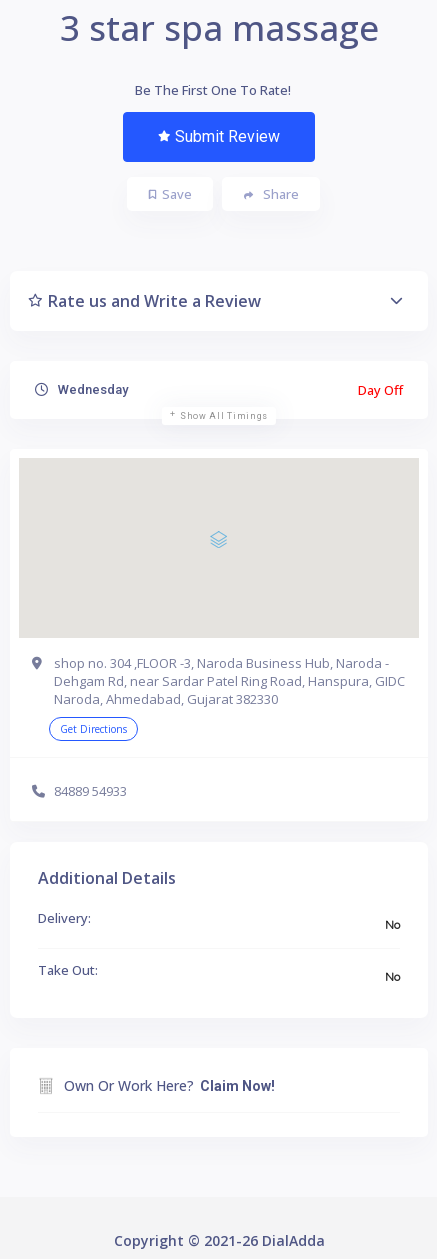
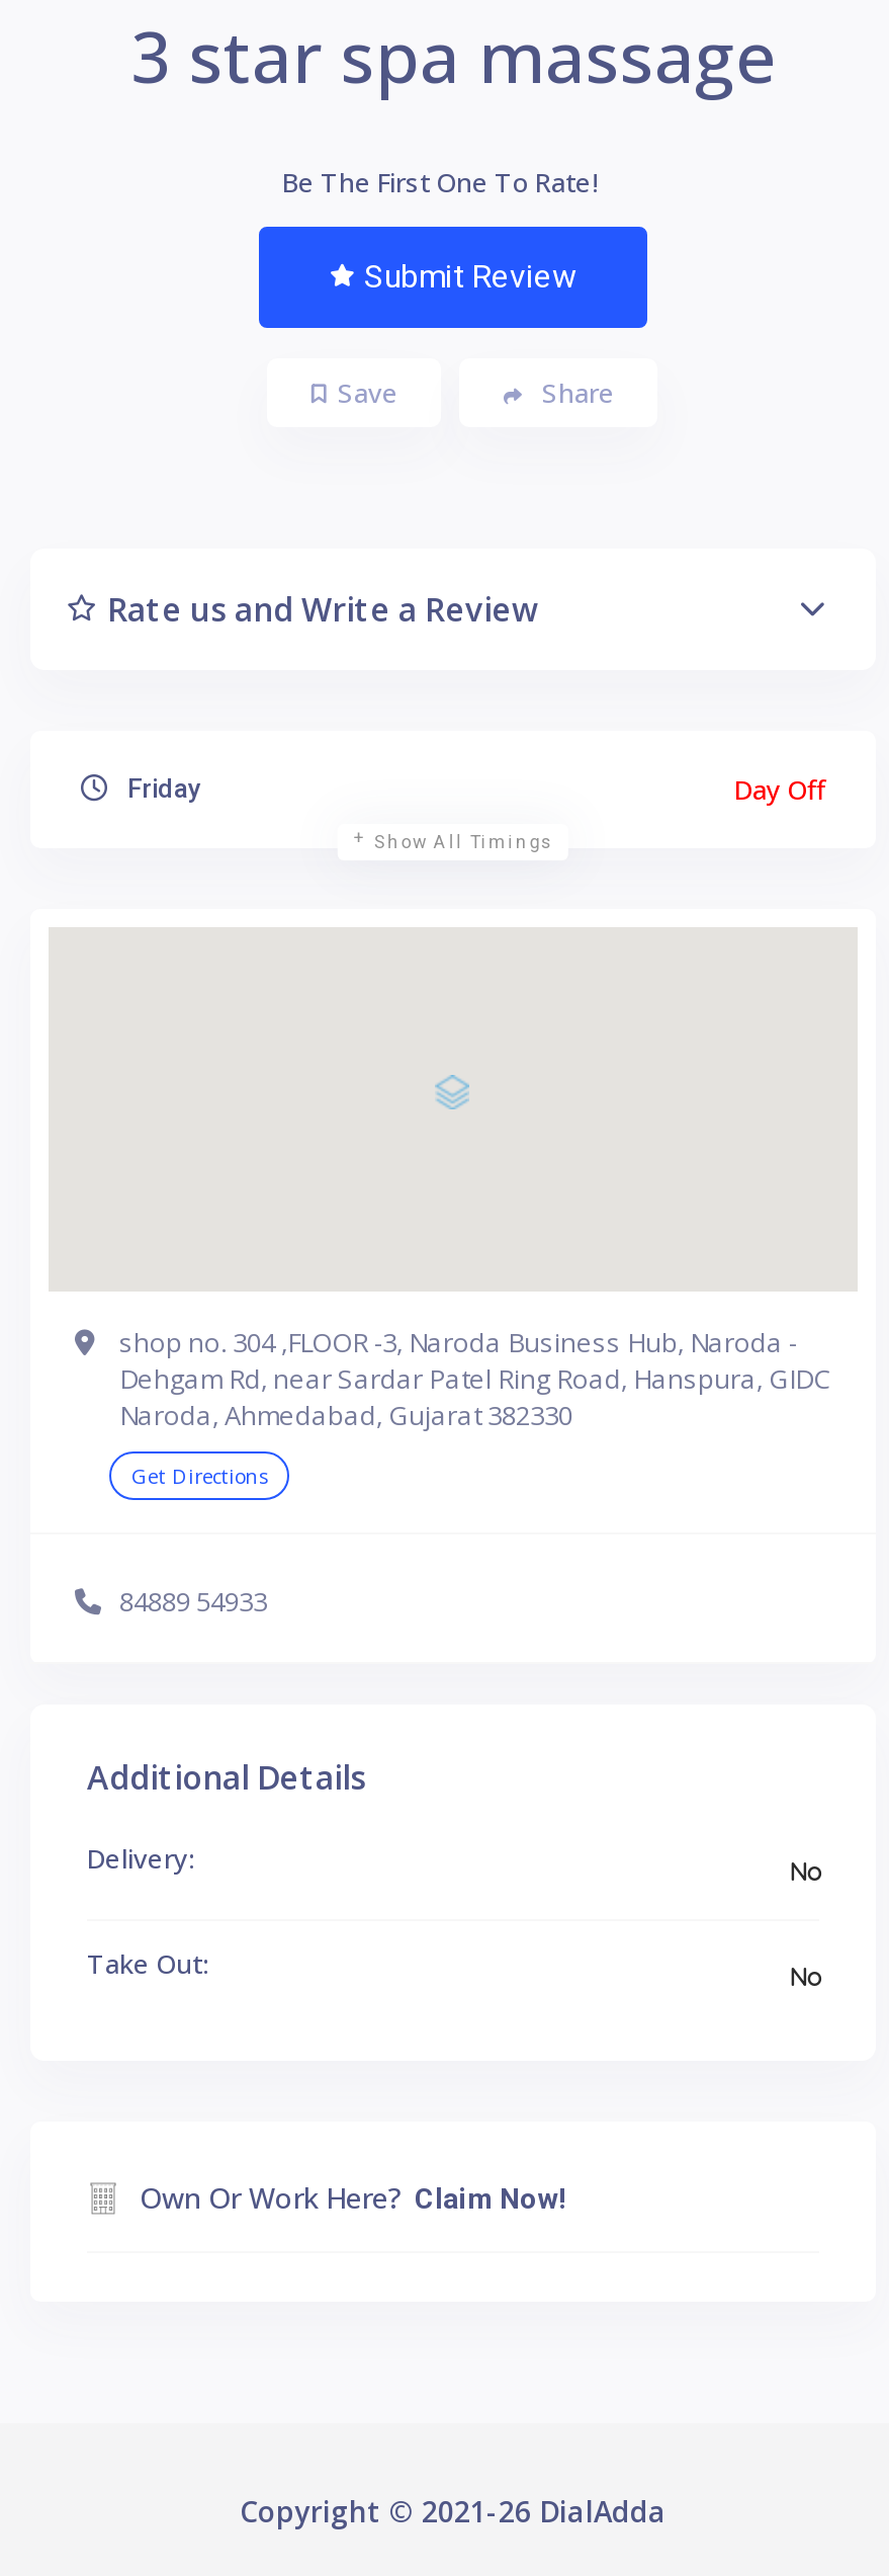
- Wednesday
+ Friday
